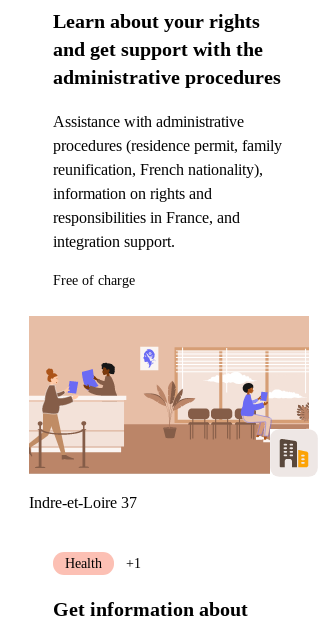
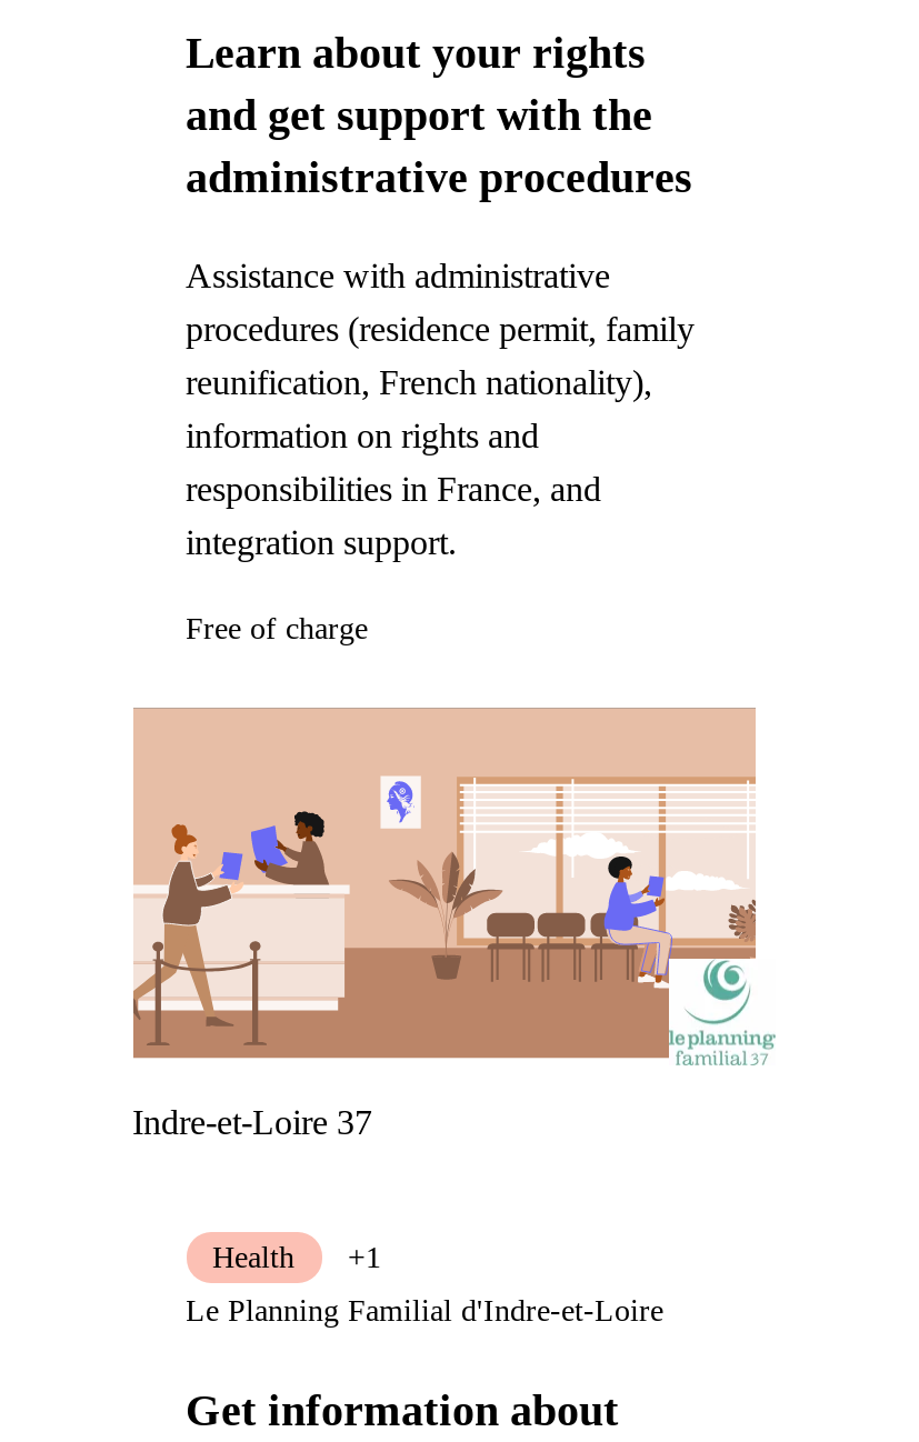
- [image]
+ [image]

+ Le Planning Familial d'Indre-et-Loire
